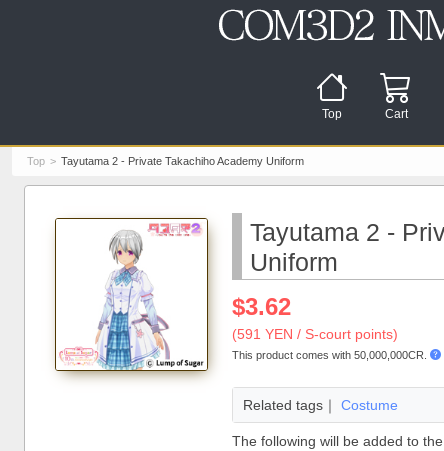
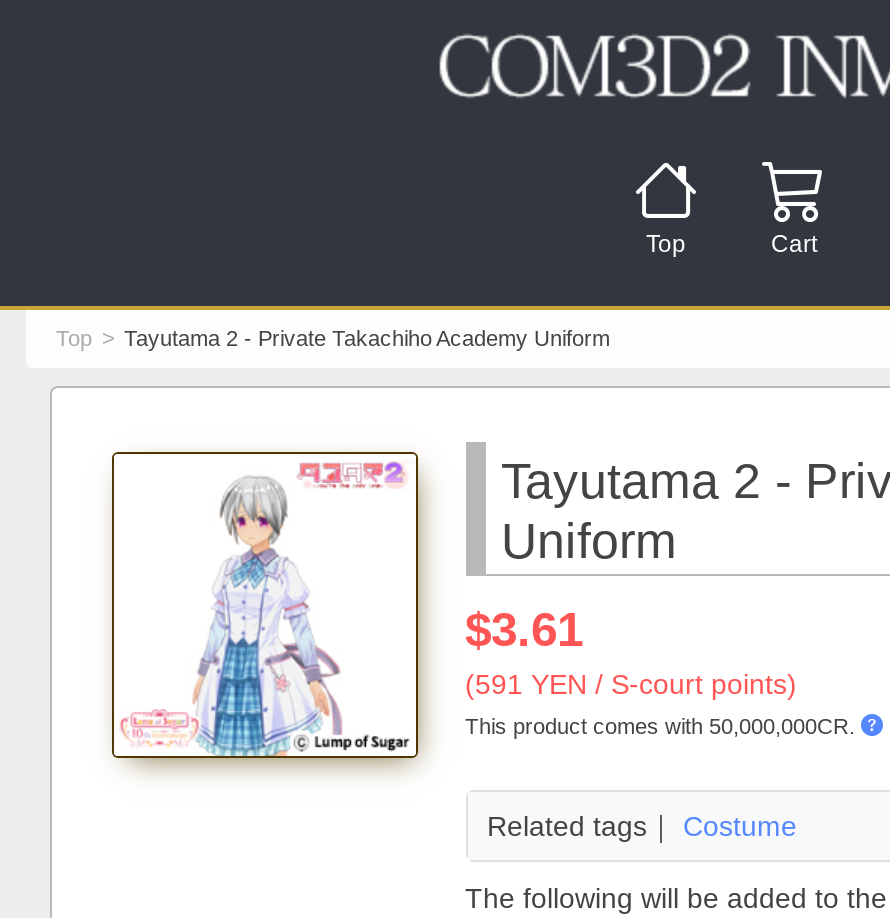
- $3.62
+ $3.61
